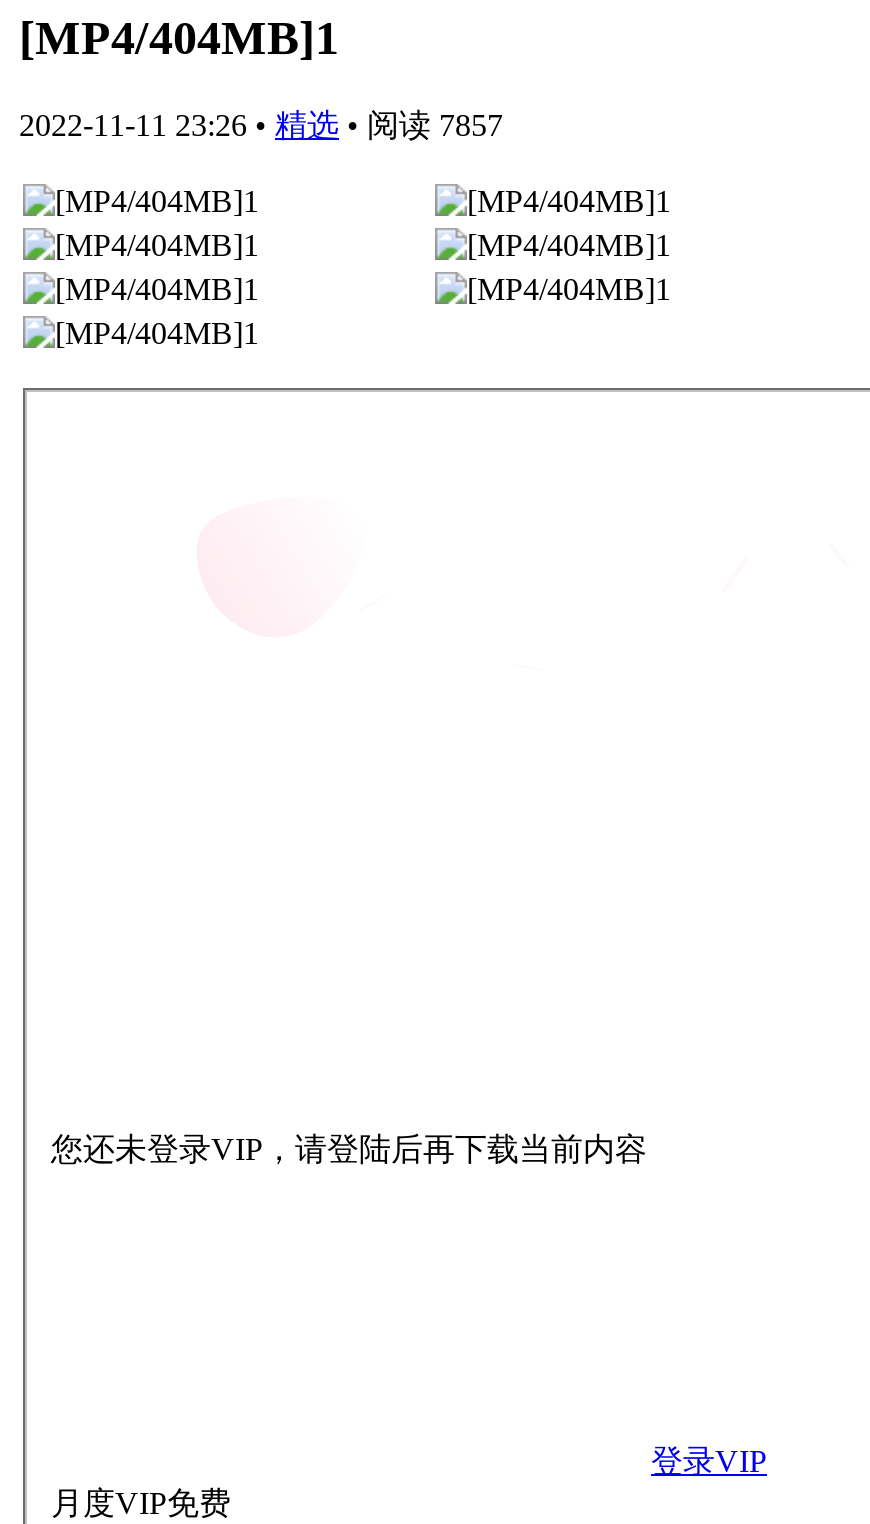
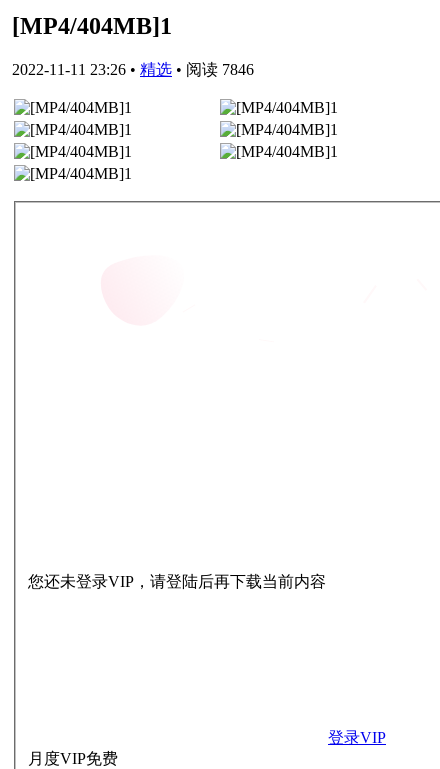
- 2022-11-11 23:26 • 精选 • 阅读 7857
+ 2022-11-11 23:26 • 精选 • 阅读 7846
